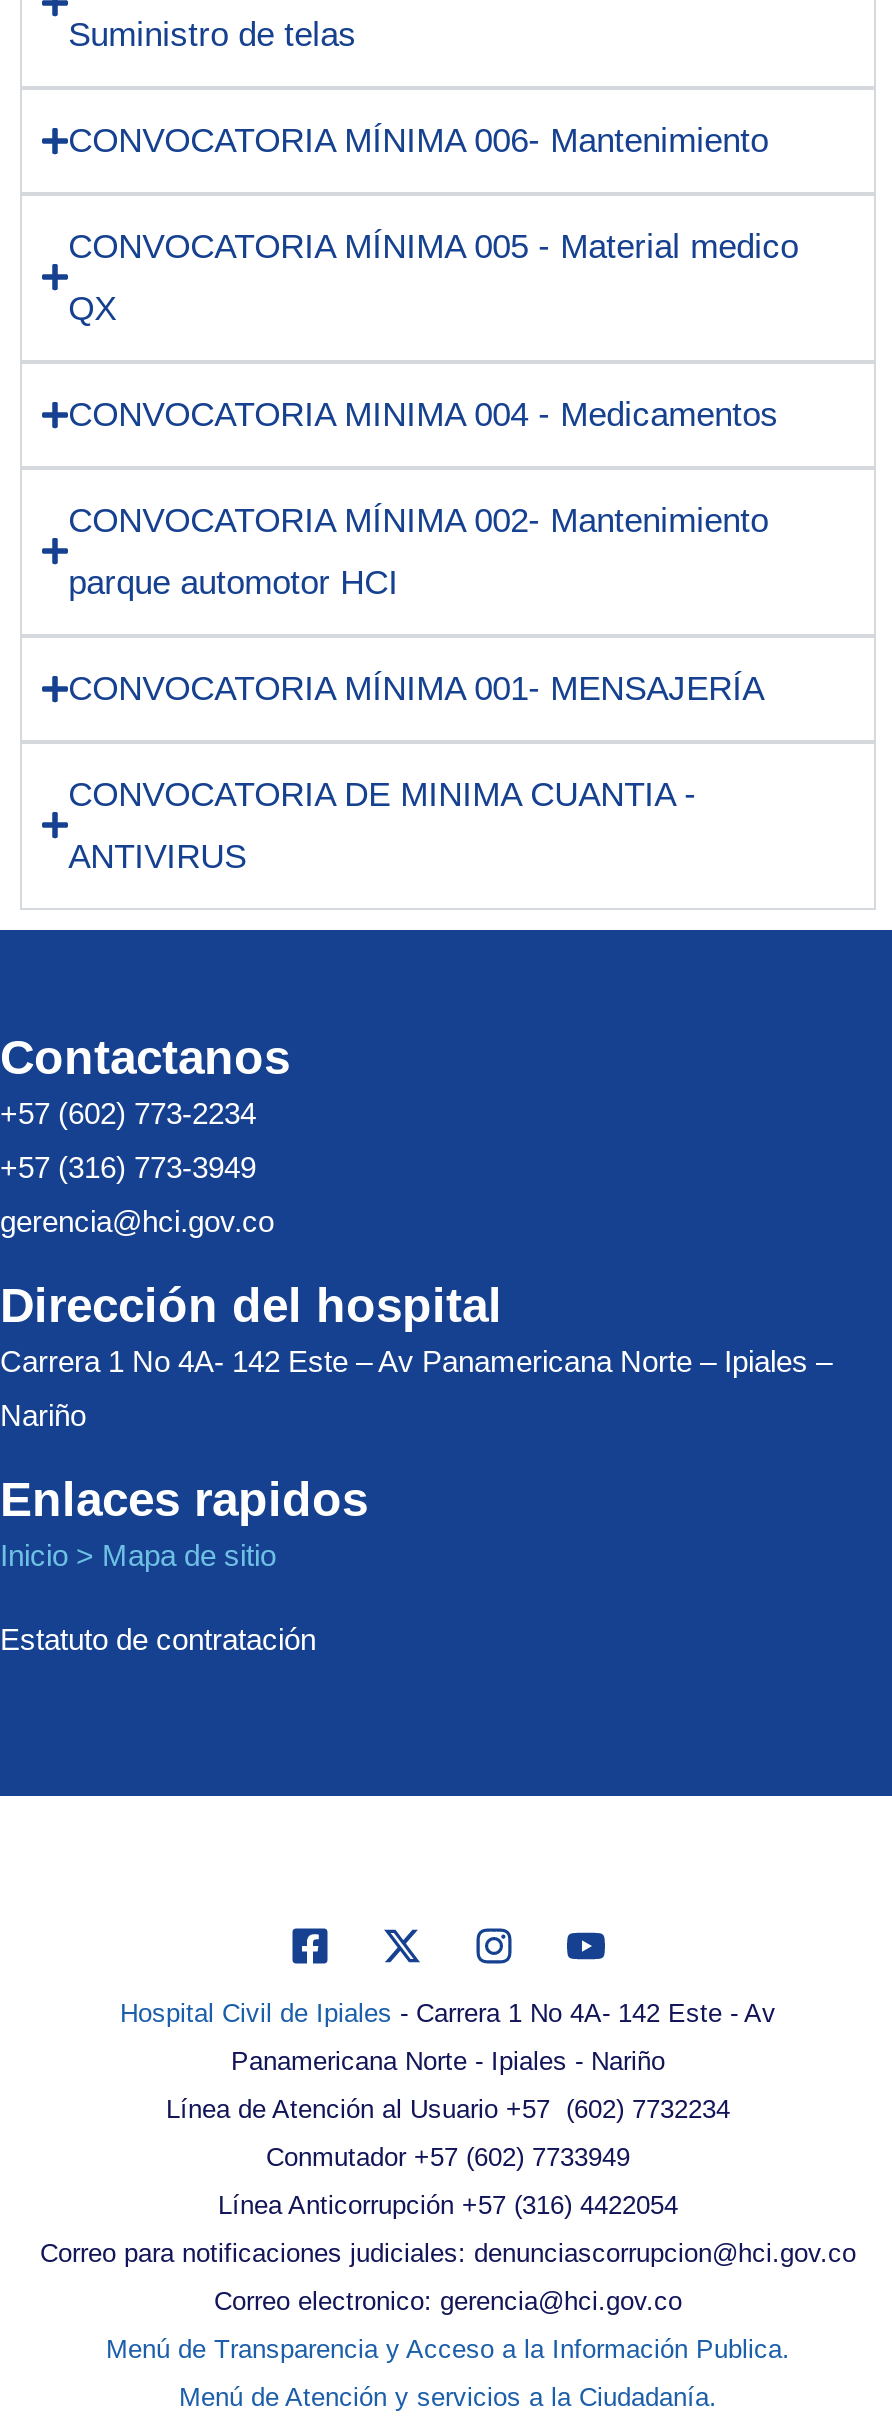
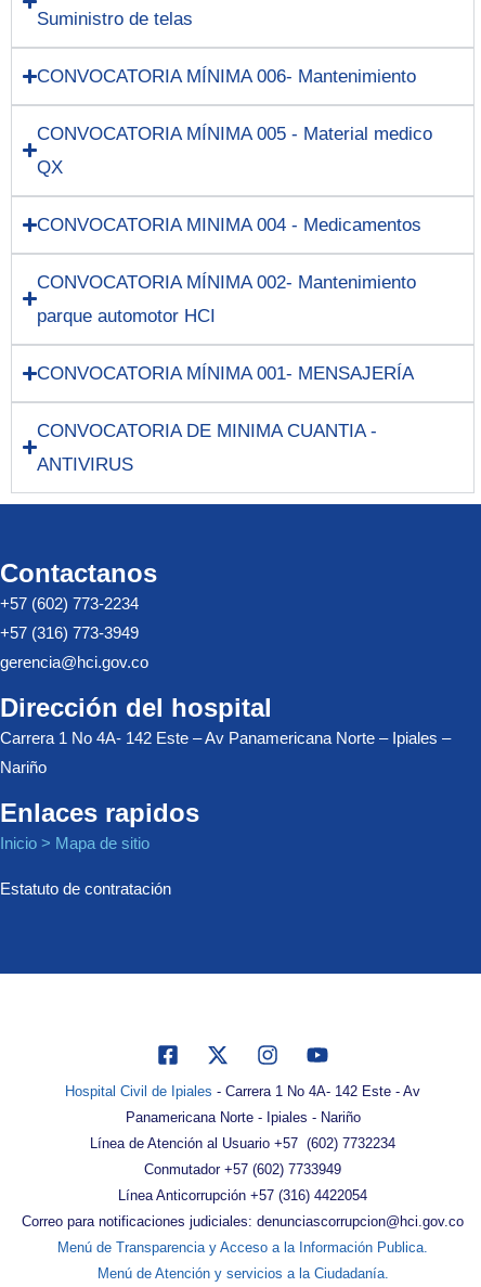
- Correo electronico: gerencia@hci.gov.co
